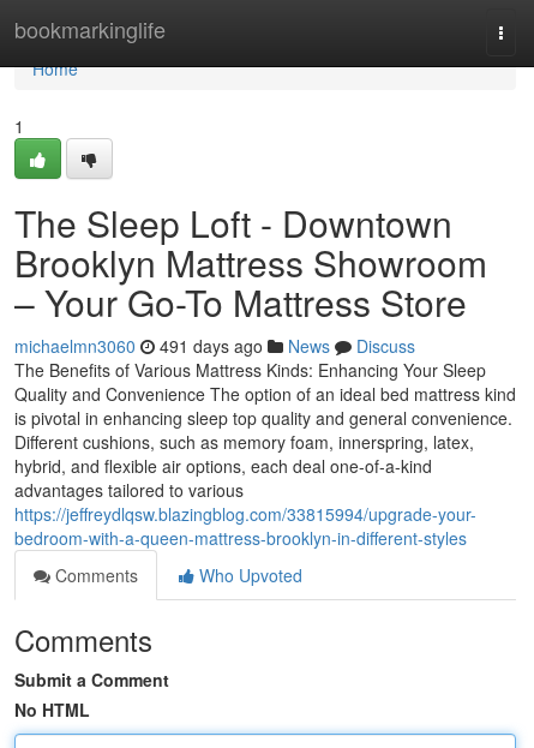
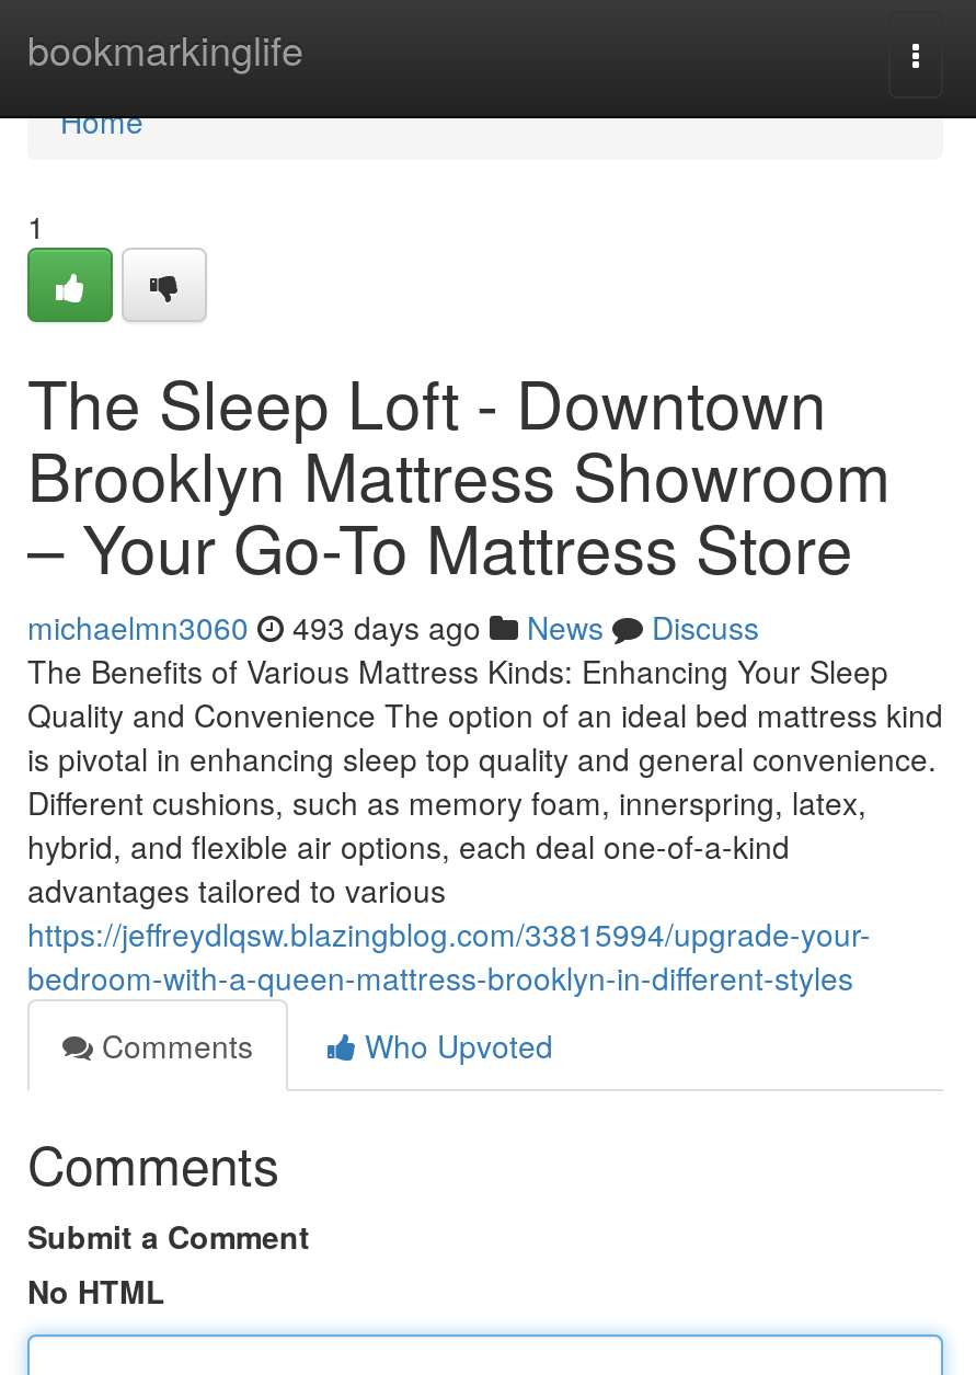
- michaelmn3060 491 days ago News Discuss
+ michaelmn3060 493 days ago News Discuss
